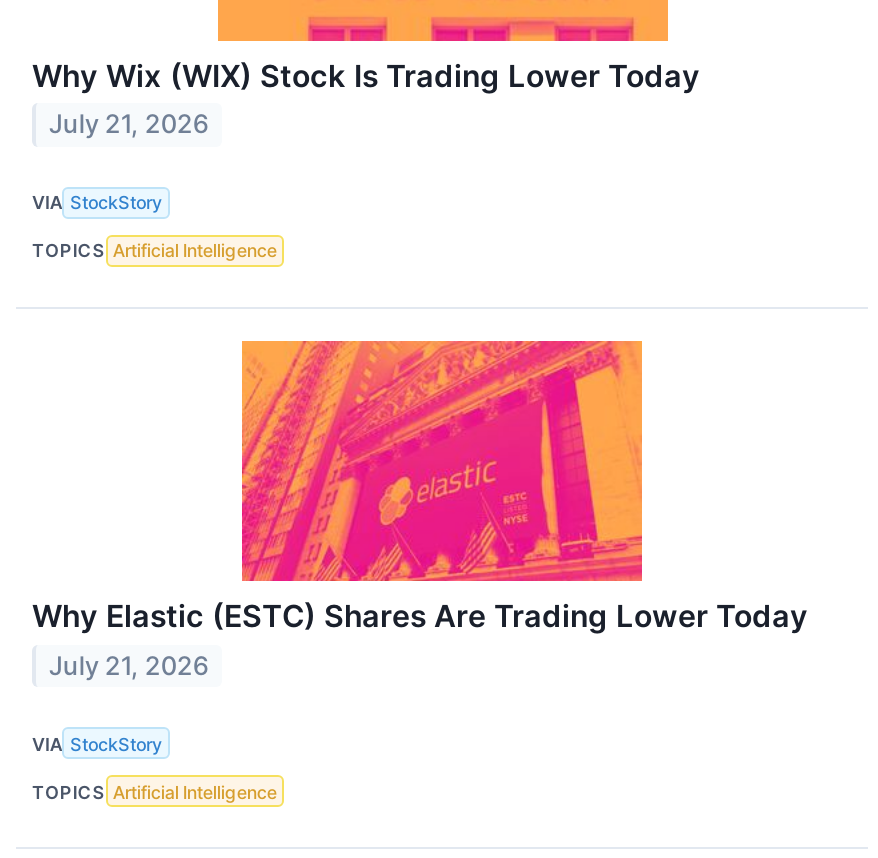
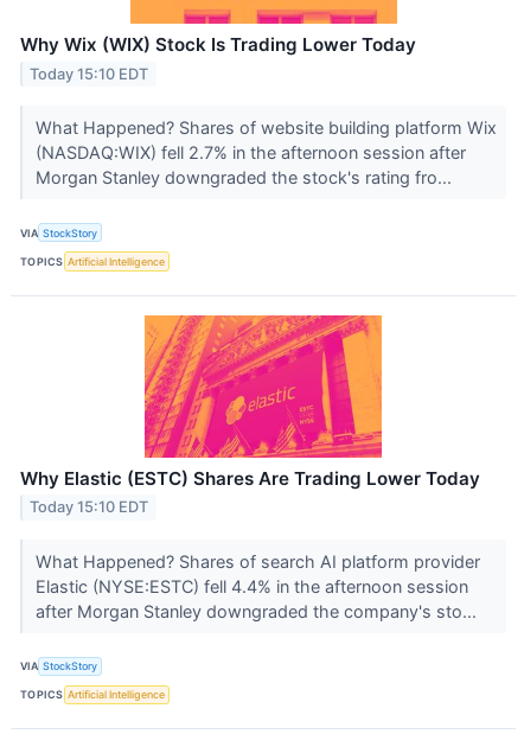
- July 21, 2026
+ Today 15:10 EDT
+ What Happened? Shares of website building platform Wix
+ (NASDAQ:WIX) fell 2.7% in the afternoon session after
+ Morgan Stanley downgraded the stock's rating fro...

- July 21, 2026
+ Today 15:10 EDT
+ What Happened? Shares of search AI platform provider
+ Elastic (NYSE:ESTC) fell 4.4% in the afternoon session
+ after Morgan Stanley downgraded the company's sto...
